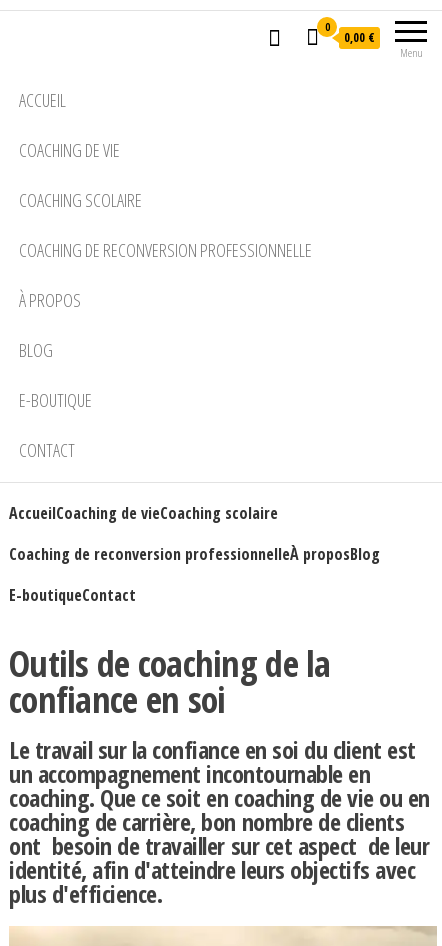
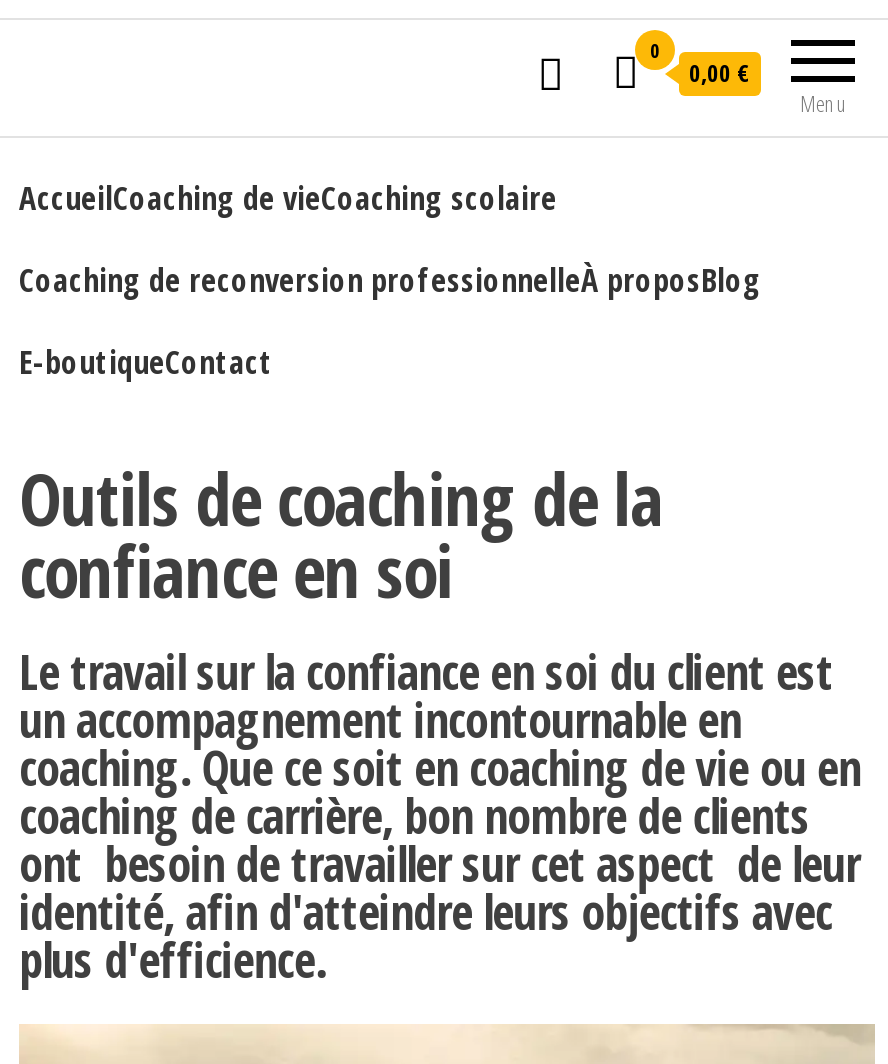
- ACCUEIL
- COACHING DE VIE
- COACHING SCOLAIRE
- COACHING DE RECONVERSION PROFESSIONNELLE
- À PROPOS
- BLOG
- E-BOUTIQUE
- CONTACT
